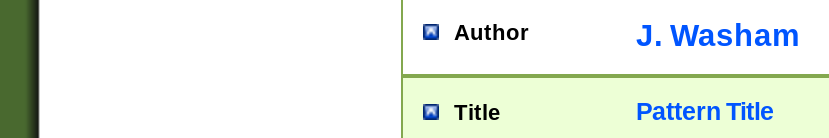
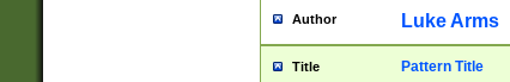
- J. Washam
+ Luke Arms
